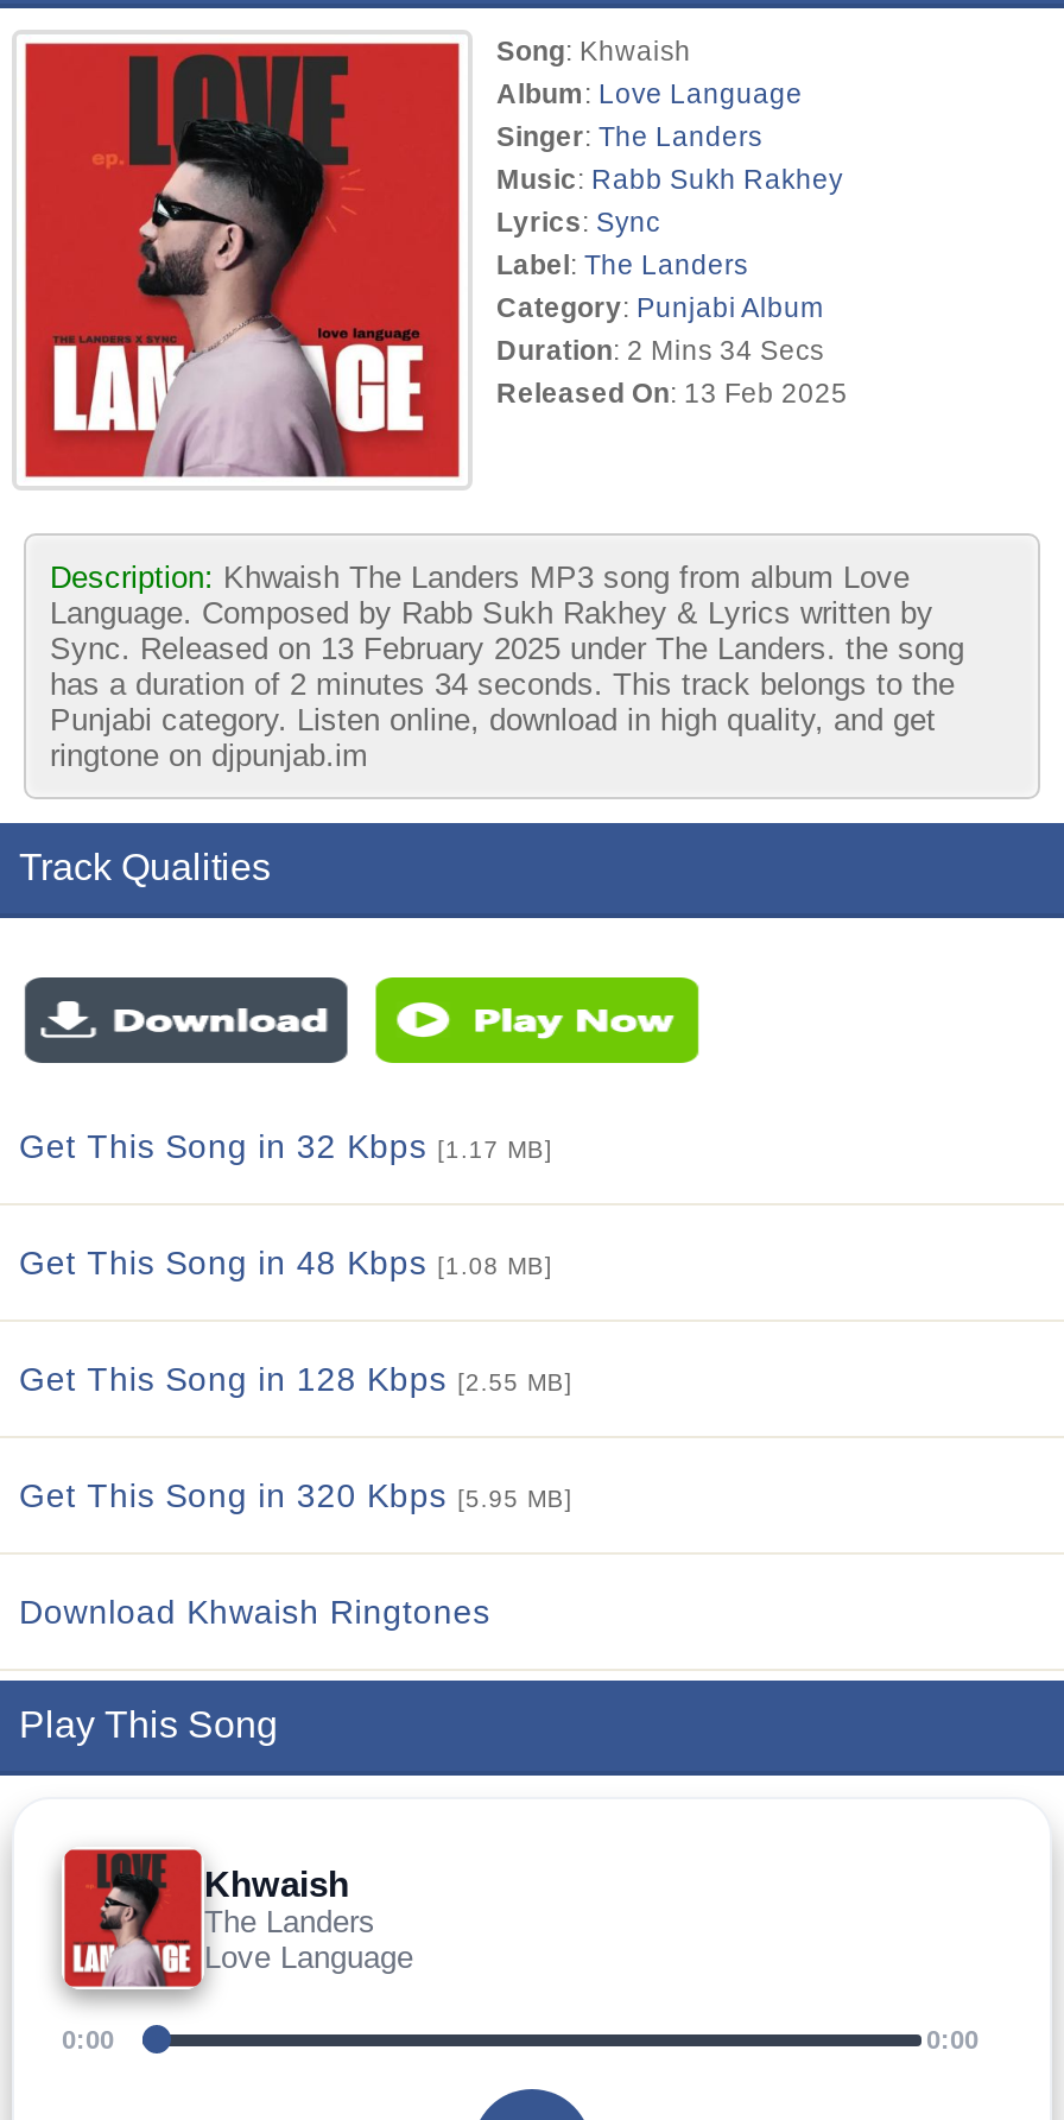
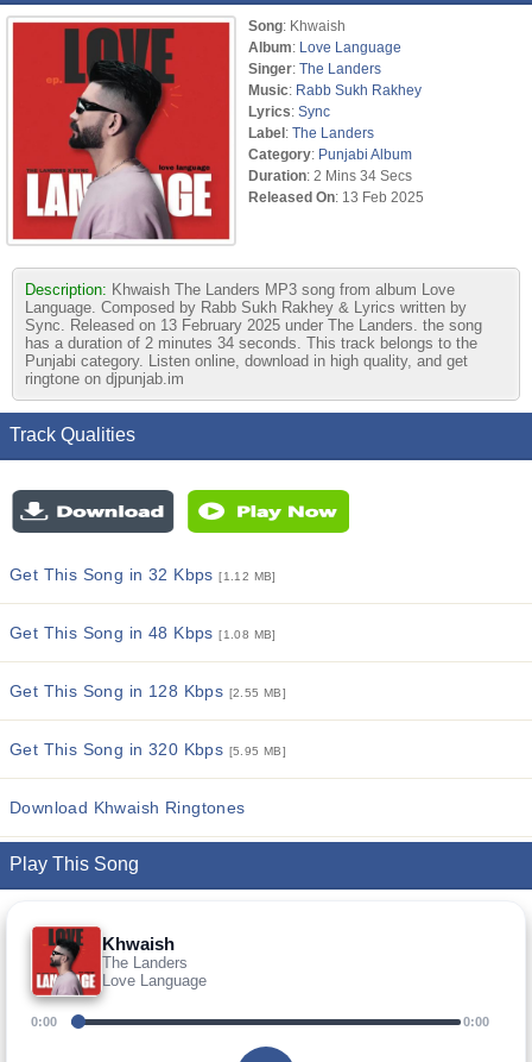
- Get This Song in 32 Kbps [1.17 MB]
+ Get This Song in 32 Kbps [1.12 MB]
